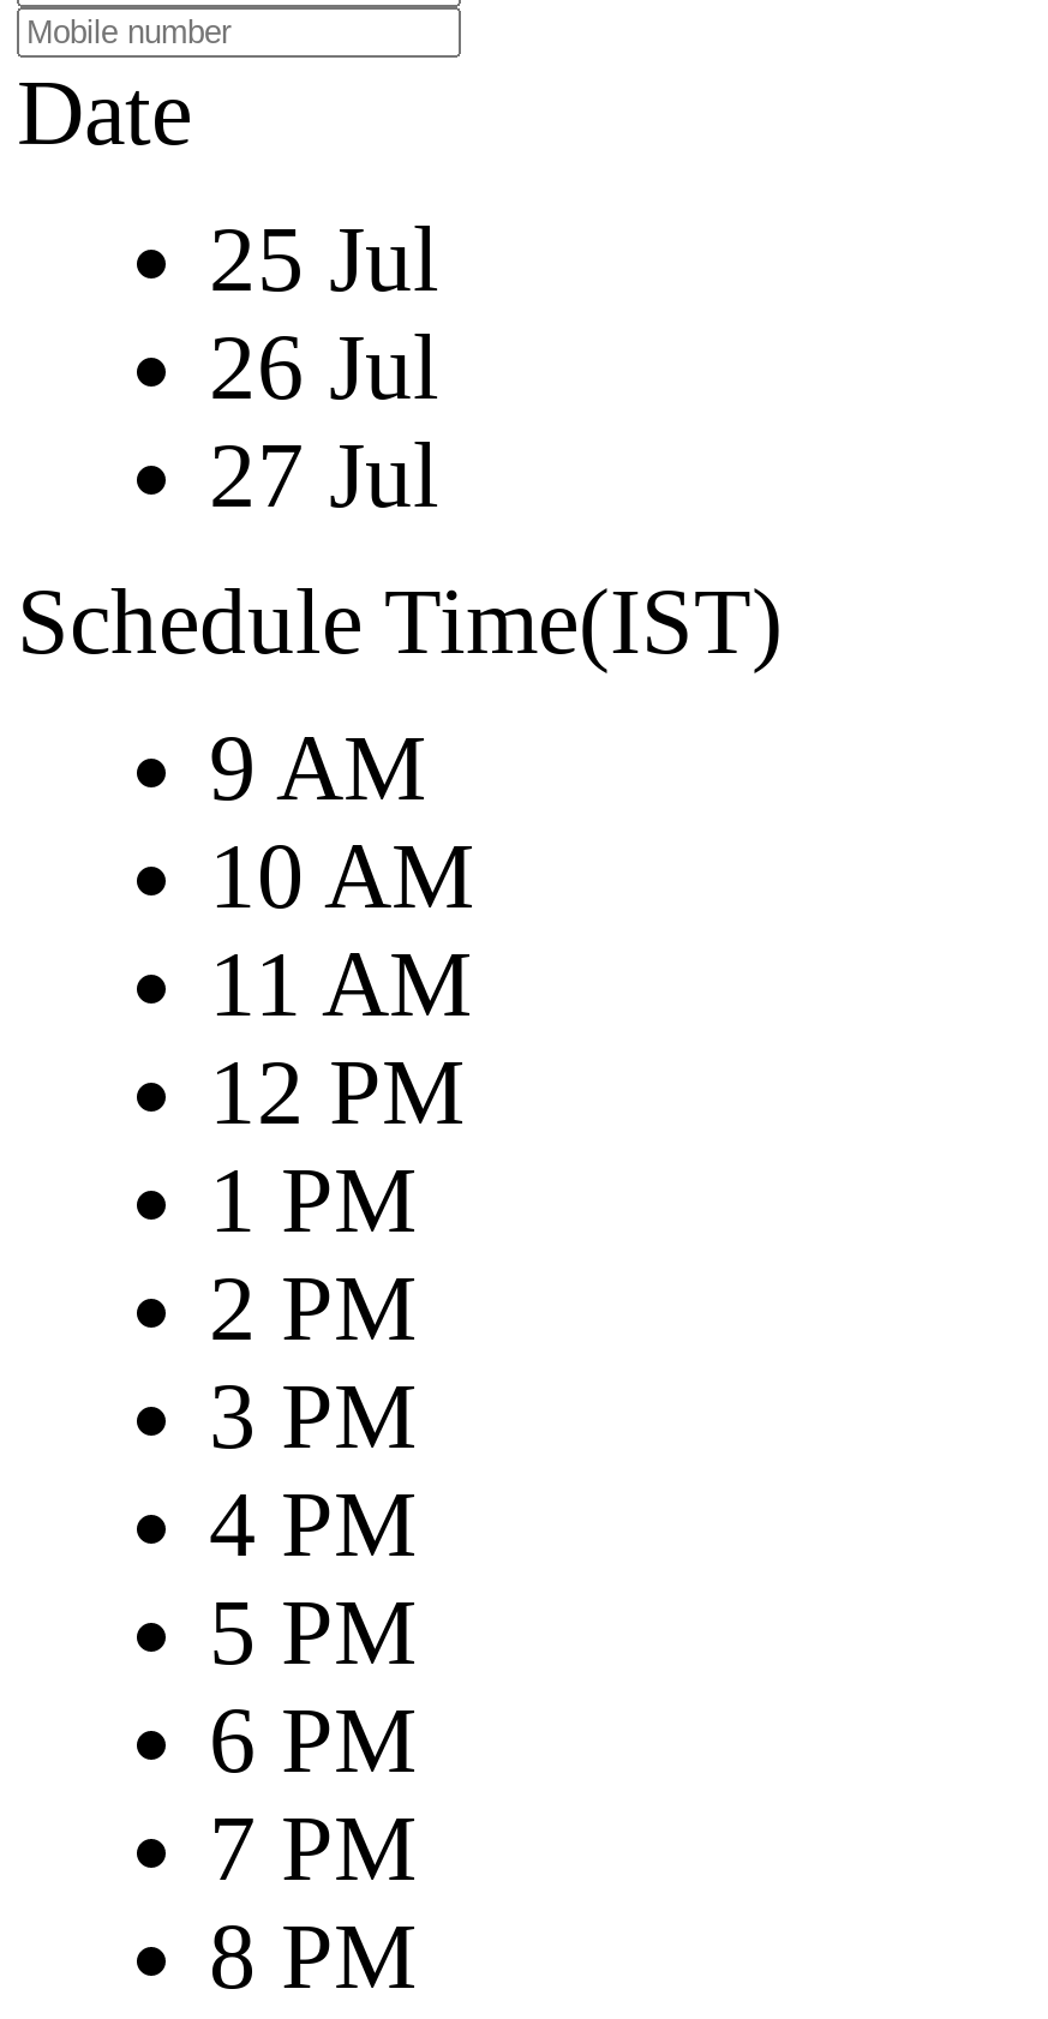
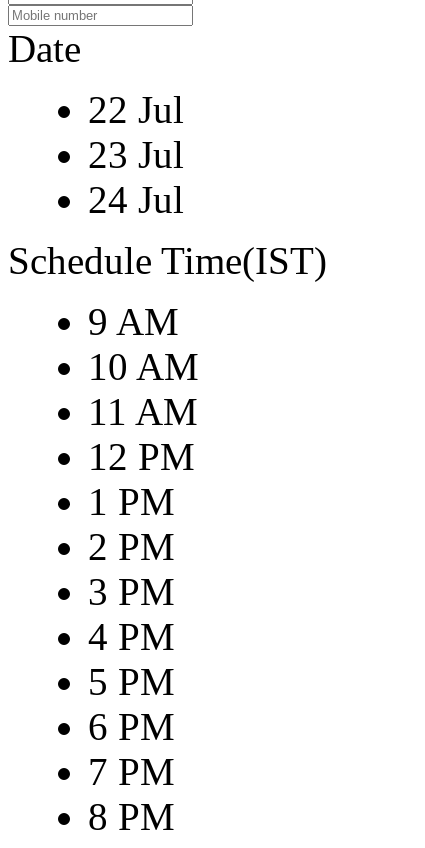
- 25 Jul
+ 22 Jul

- 26 Jul
+ 23 Jul

- 27 Jul
+ 24 Jul
